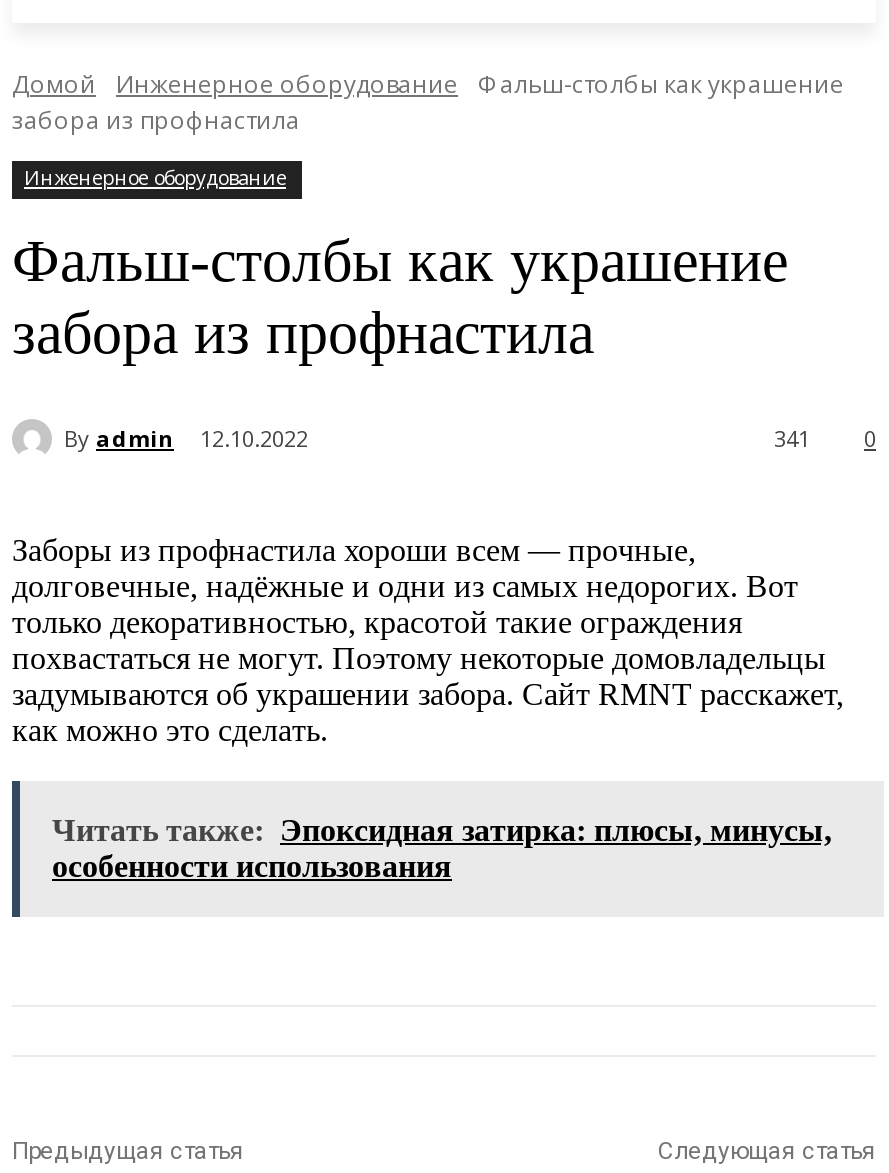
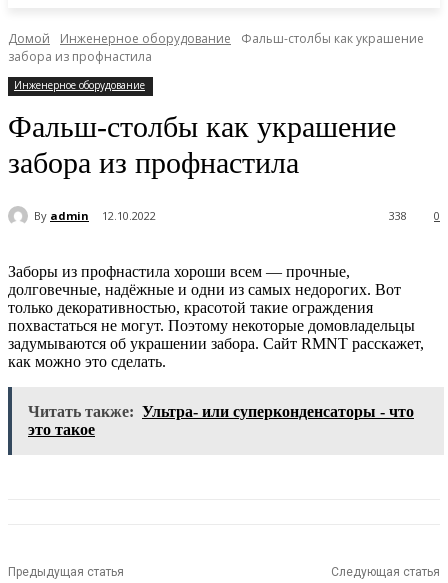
- 341 0
+ 338 0

- Читать также: Эпоксидная затирка: плюсы, минусы,
- особенности использования
+ Читать также: Ультра- или суперконденсаторы - что
+ это такое
